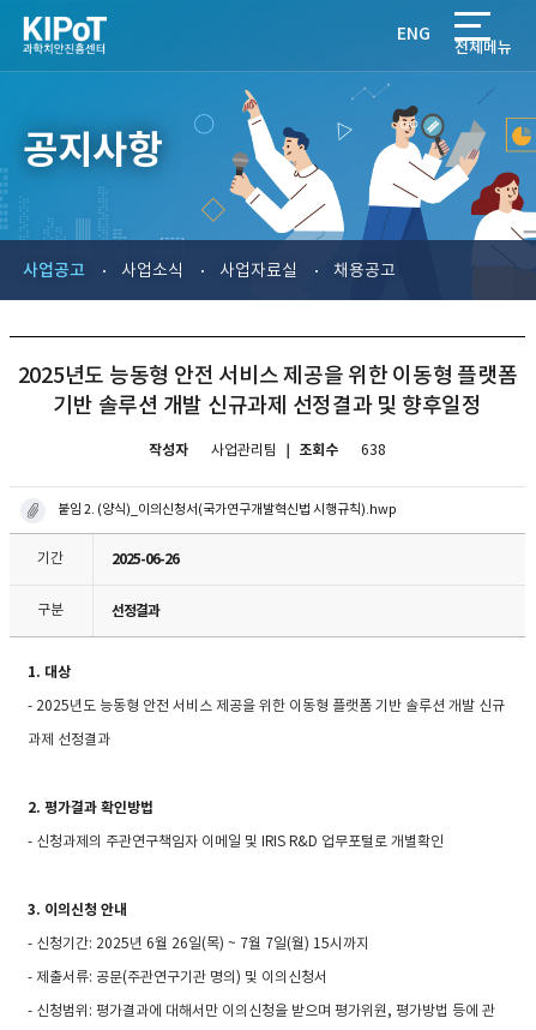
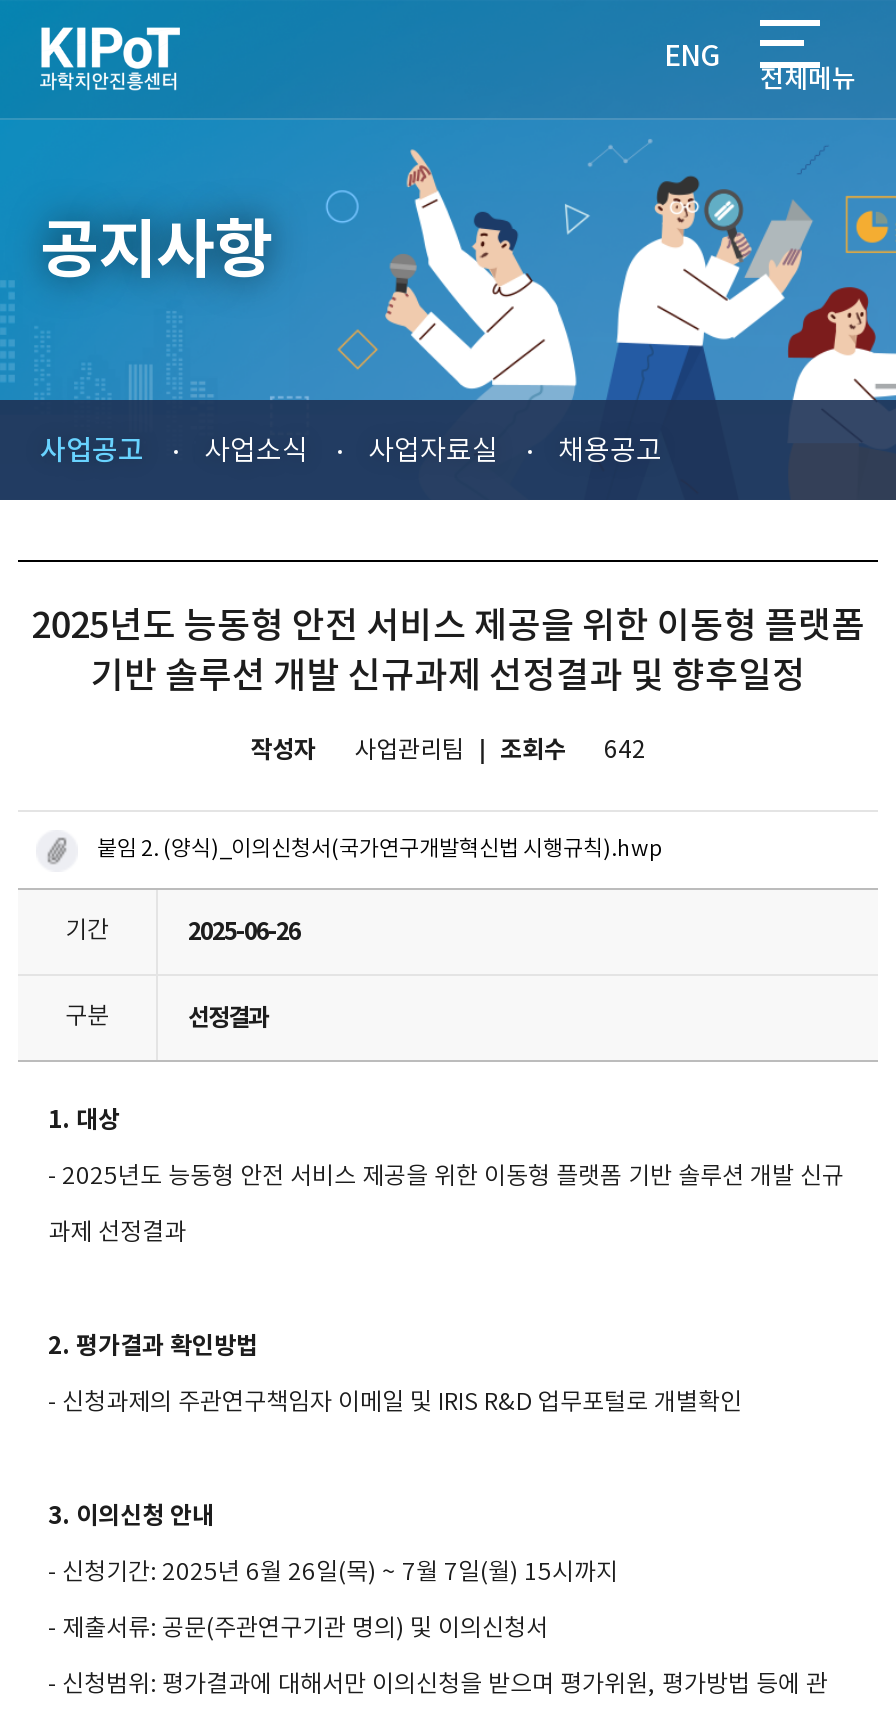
- 작성자 사업관리팀｜ 조회수 638
+ 작성자 사업관리팀｜ 조회수 642
